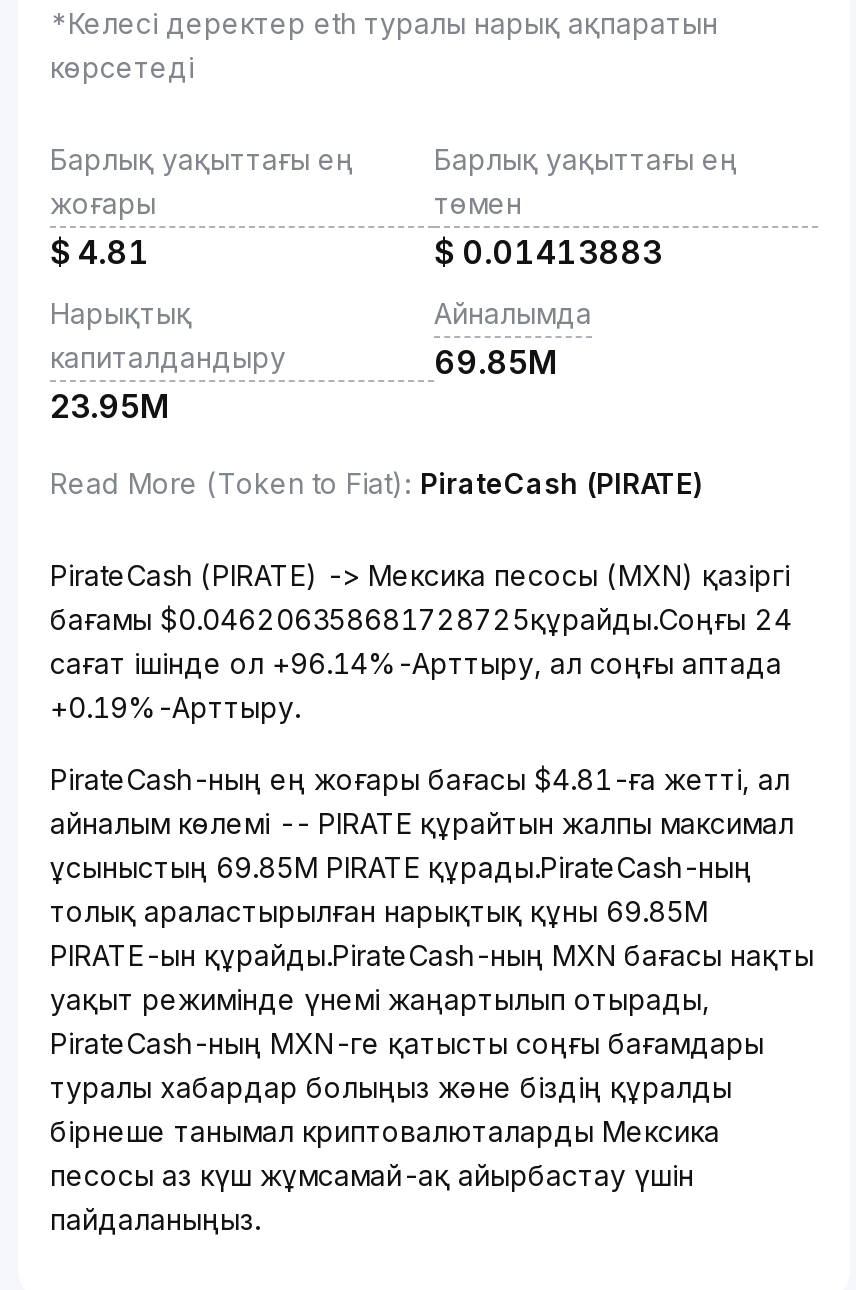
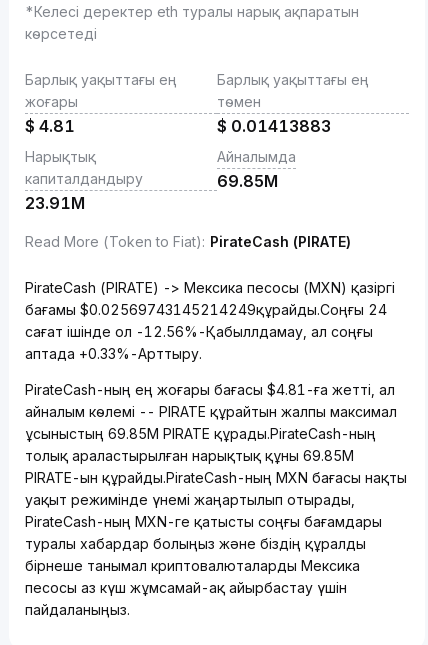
- 23.95M
+ 23.91M

- бағамы $0.046206358681728725құрайды.Соңғы 24
- сағат ішінде ол +96.14%-Арттыру, ал соңғы аптада
- +0.19%-Арттыру.
+ бағамы $0.02569743145214249құрайды.Соңғы 24
+ сағат ішінде ол -12.56%-Қабыллдамау, ал соңғы
+ аптада +0.33%-Арттыру.
